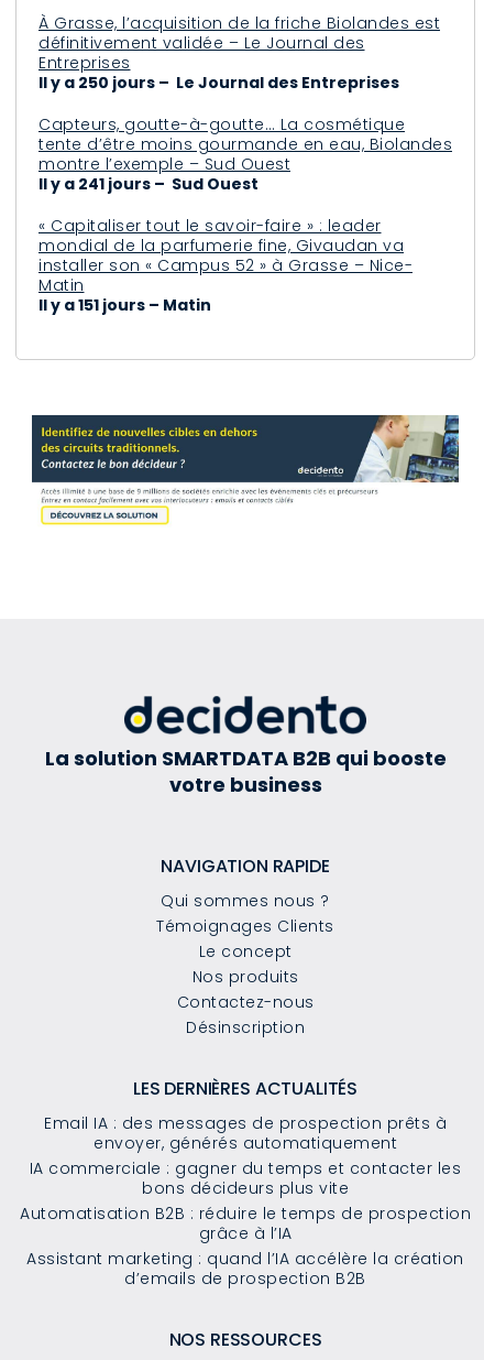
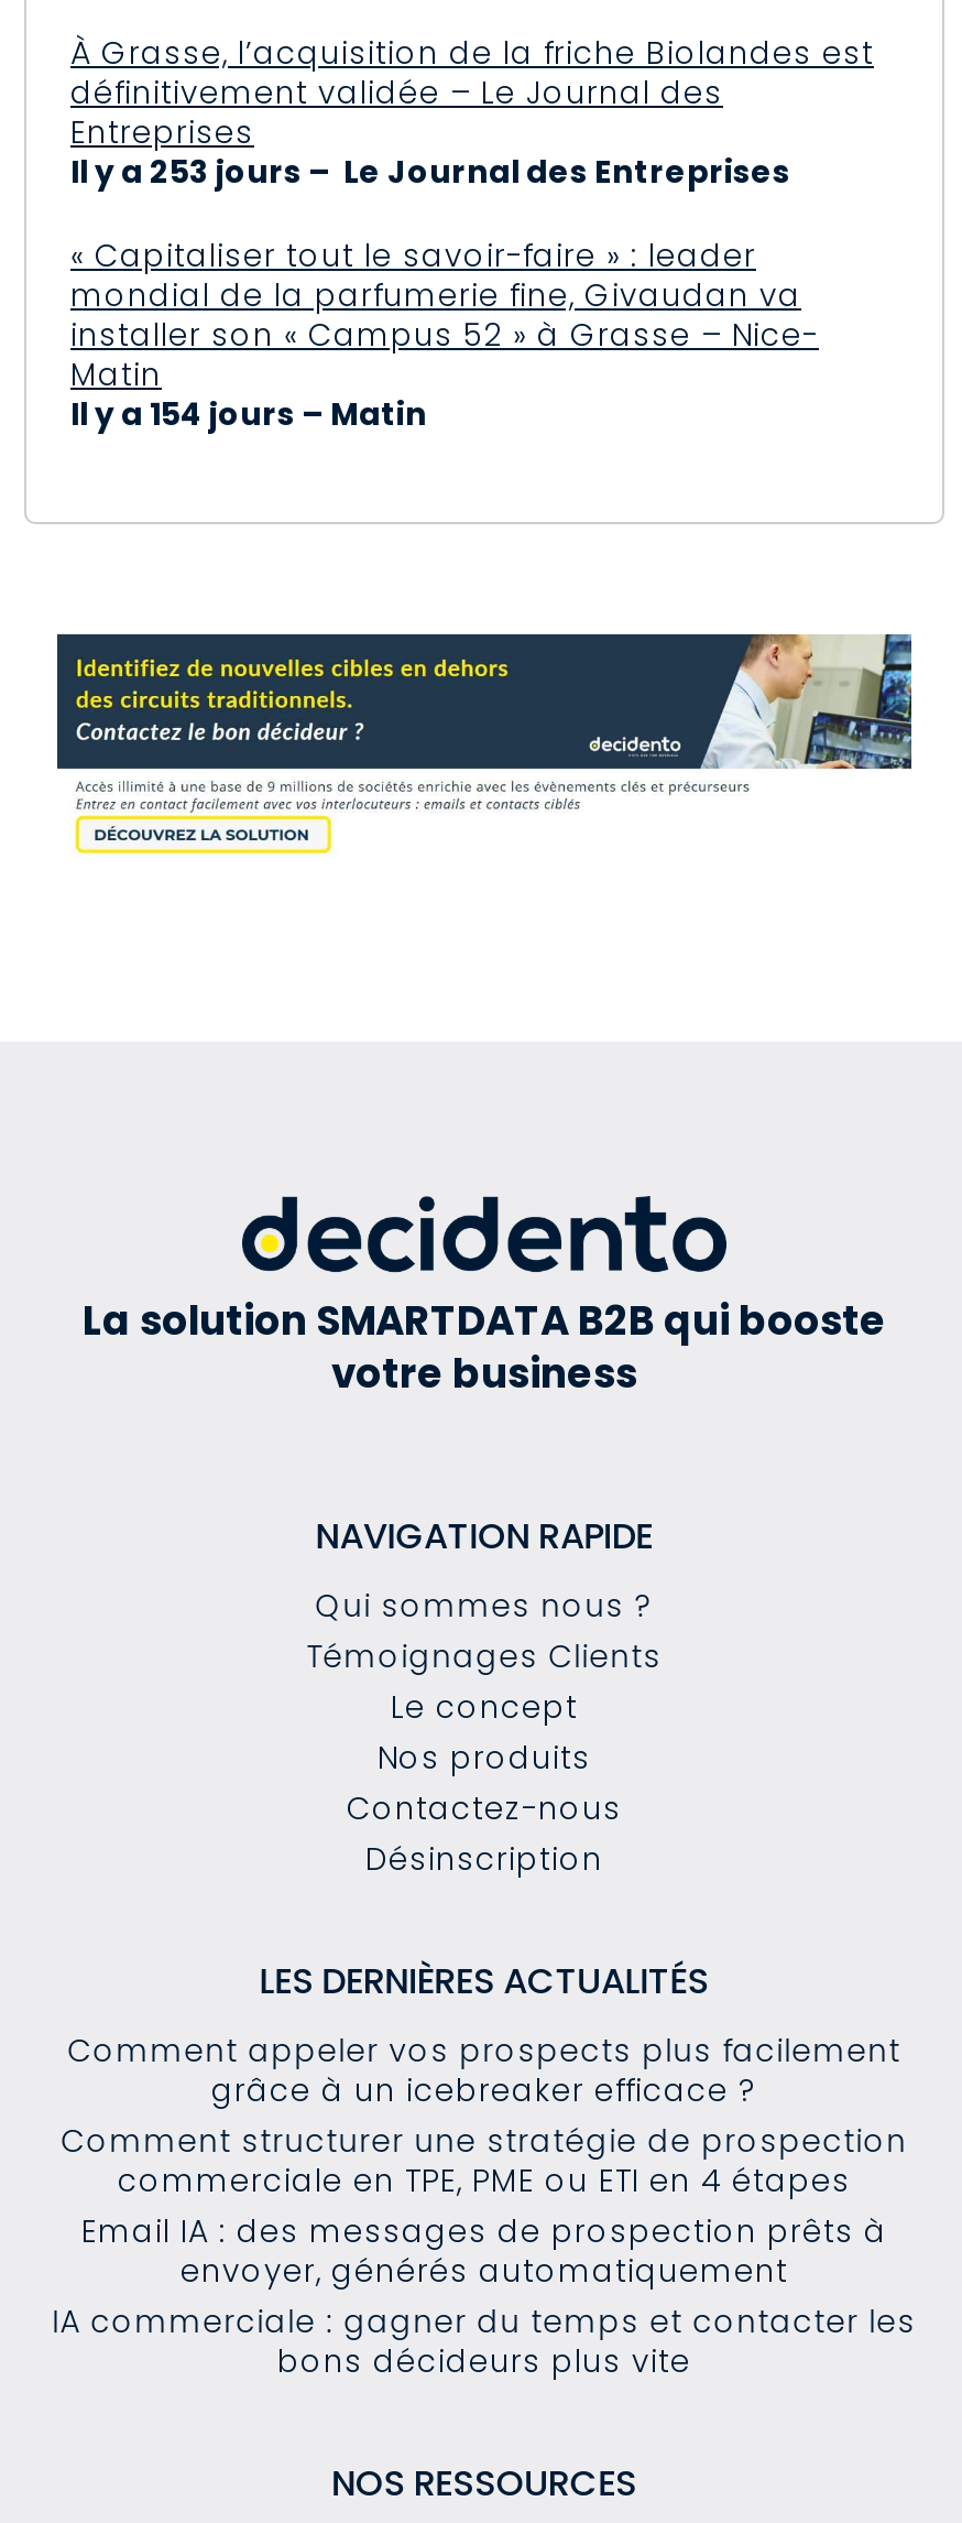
- Il y a 250 jours – Le Journal des Entreprises
- Capteurs, goutte-à-goutte… La cosmétique
- tente d’être moins gourmande en eau, Biolandes
- montre l’exemple – Sud Ouest
- Il y a 241 jours – Sud Ouest
+ Il y a 253 jours – Le Journal des Entreprises

- Il y a 151 jours – Matin
+ Il y a 154 jours – Matin

+ Comment appeler vos prospects plus facilement
+ grâce à un icebreaker efficace ?
+ Comment structurer une stratégie de prospection
+ commerciale en TPE, PME ou ETI en 4 étapes

- Automatisation B2B : réduire le temps de prospection
- grâce à l’IA
- Assistant marketing : quand l’IA accélère la création
- d’emails de prospection B2B
